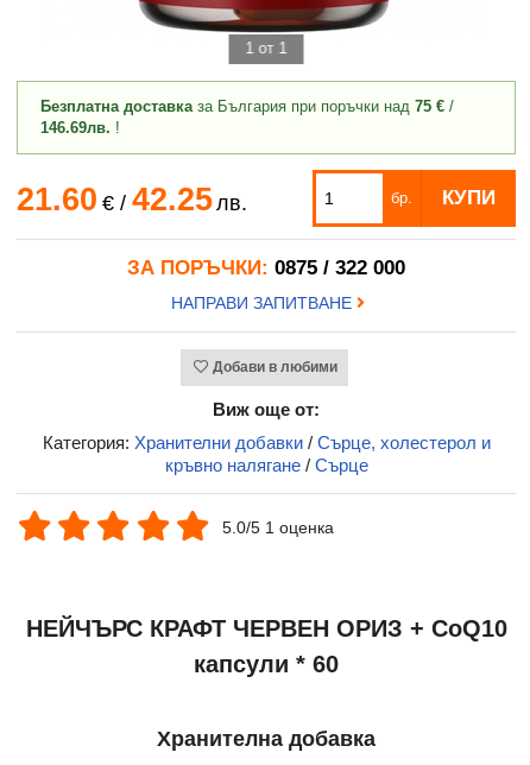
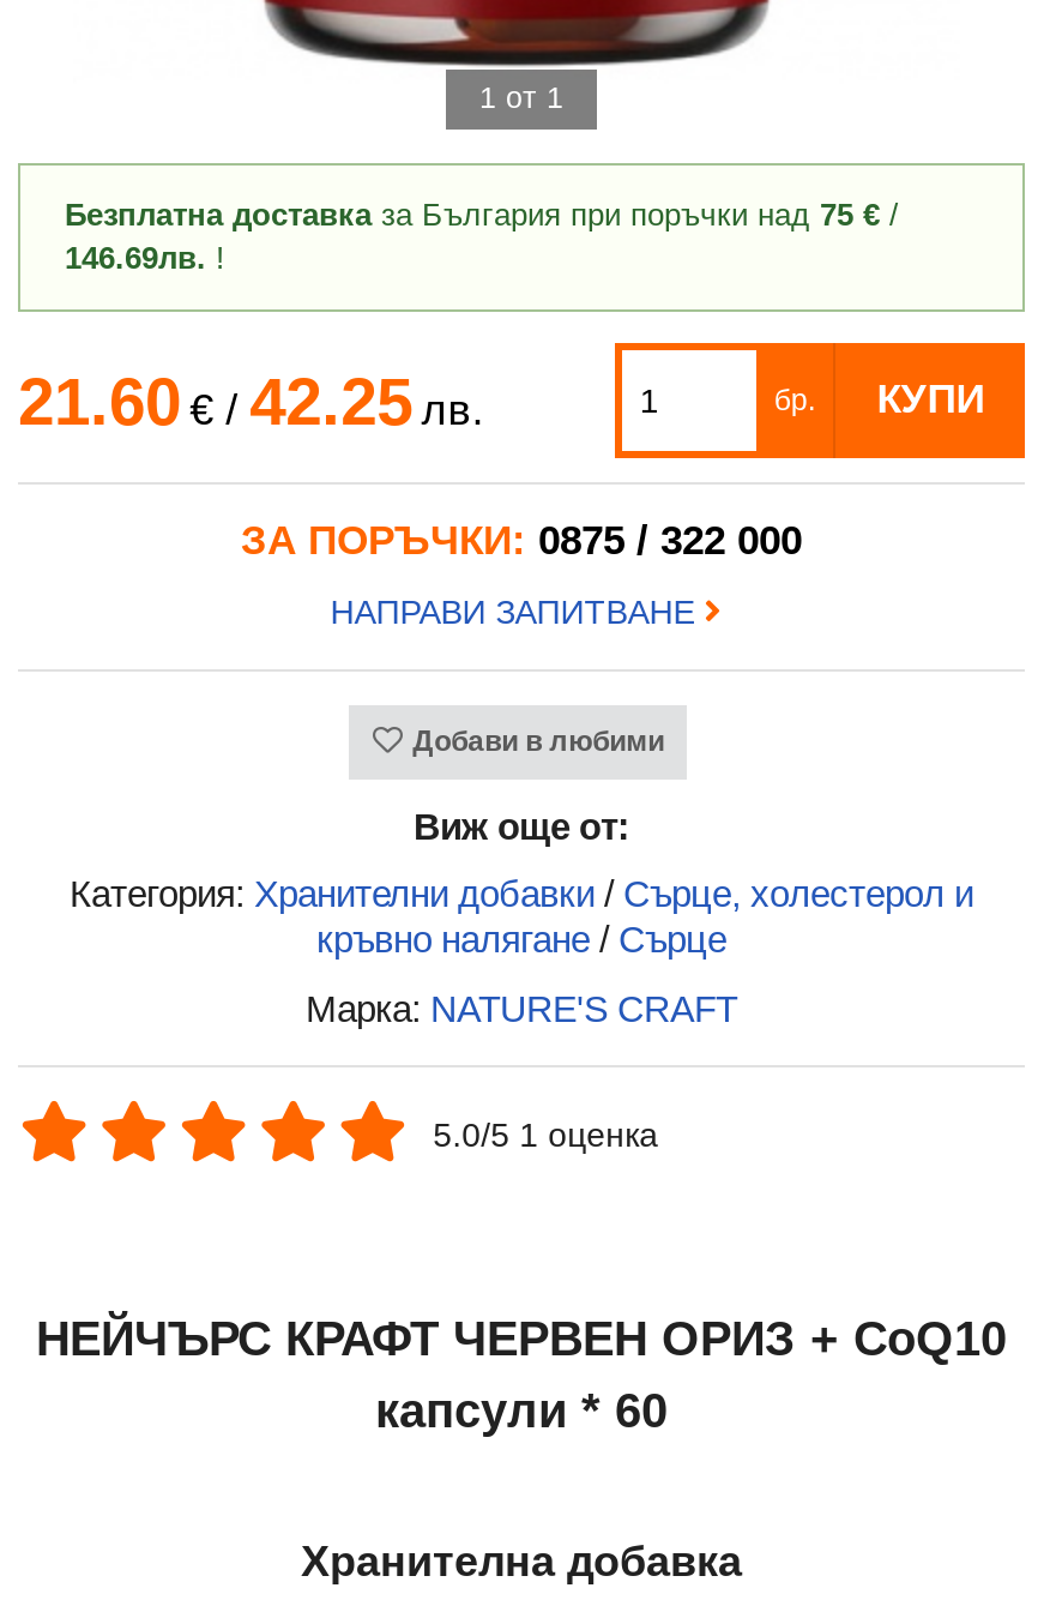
+ Марка: NATURE'S CRAFT
